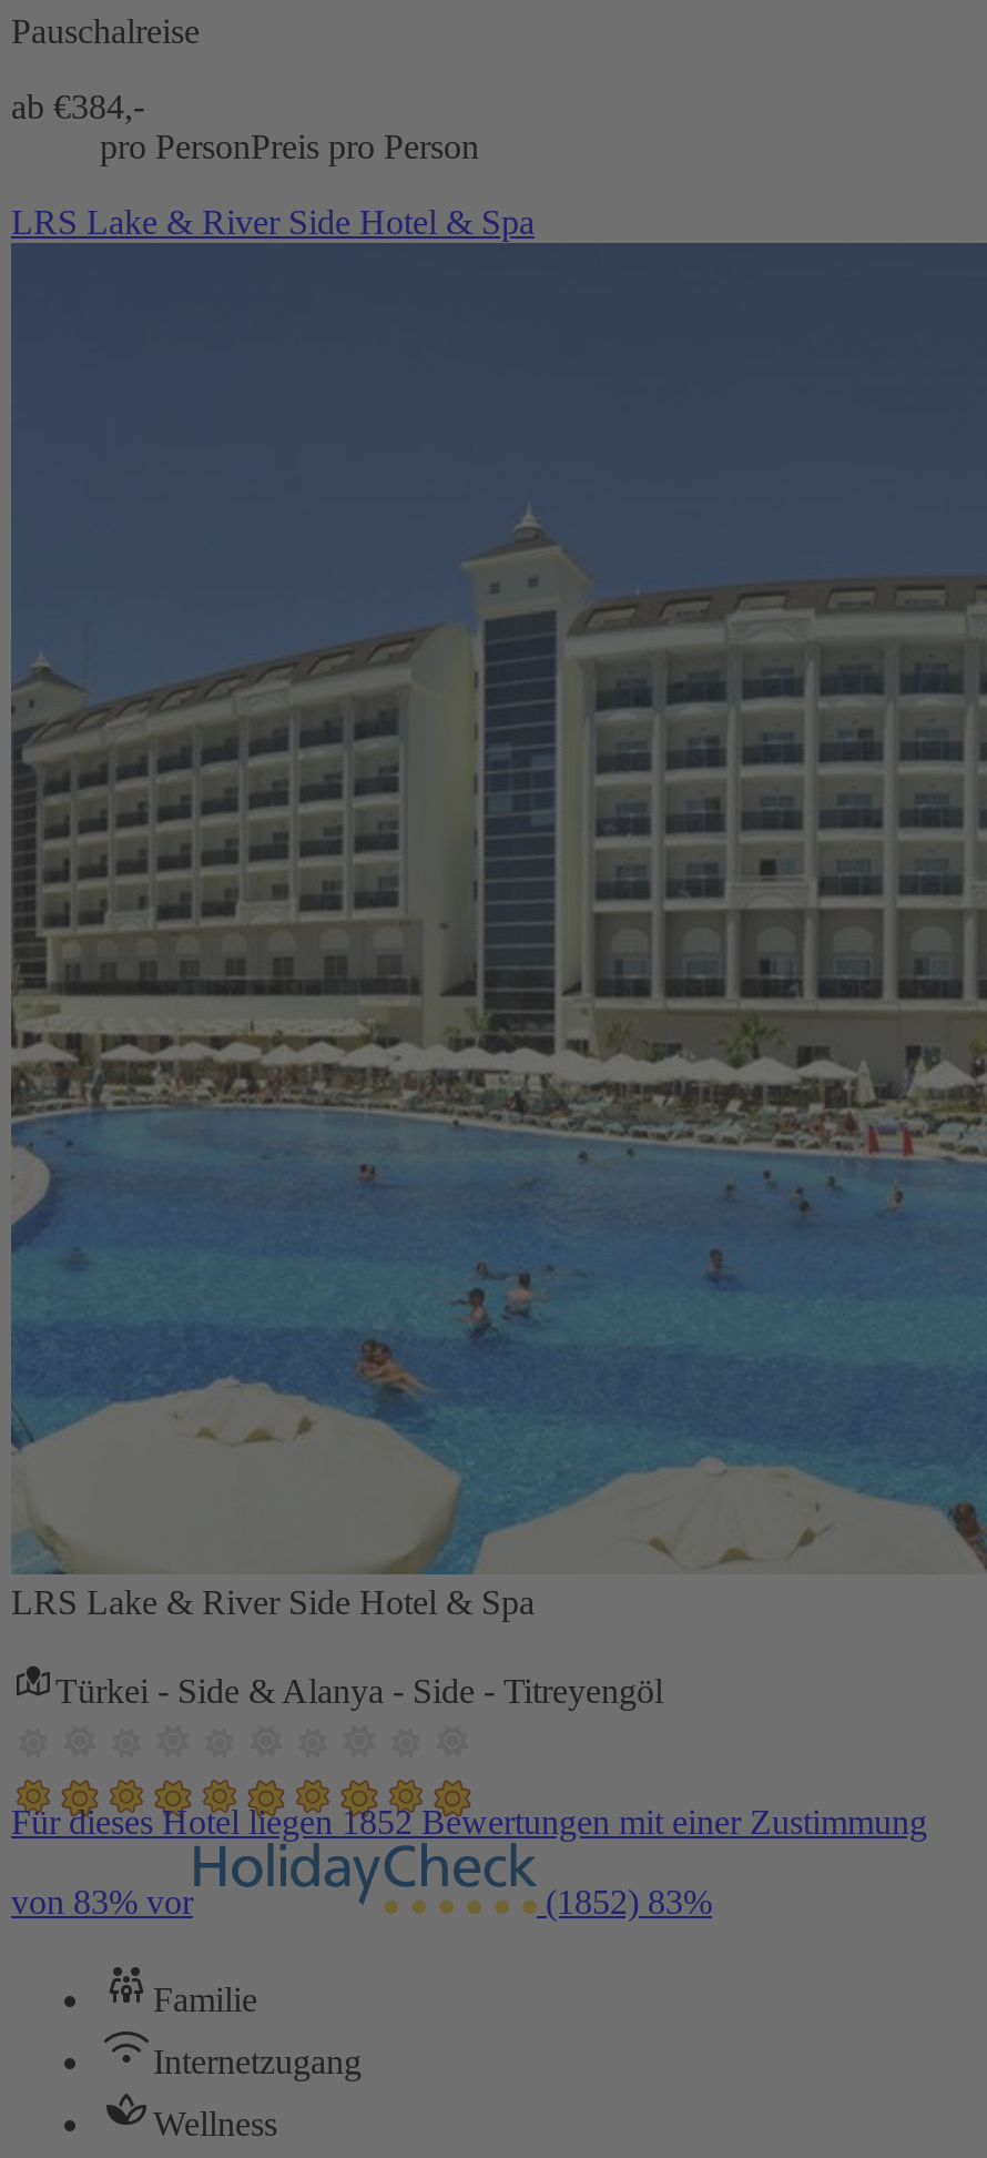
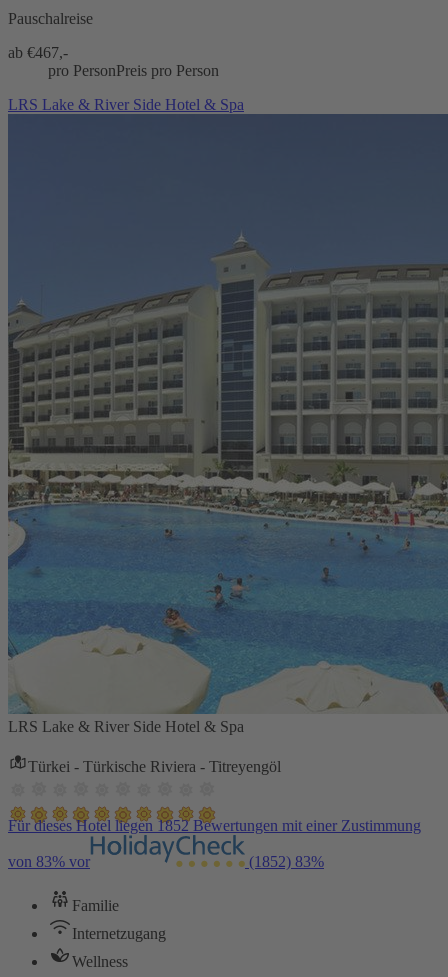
- ab €384,-
+ ab €467,-

- Türkei - Side & Alanya - Side - Titreyengöl
+ Türkei - Türkische Riviera - Titreyengöl
